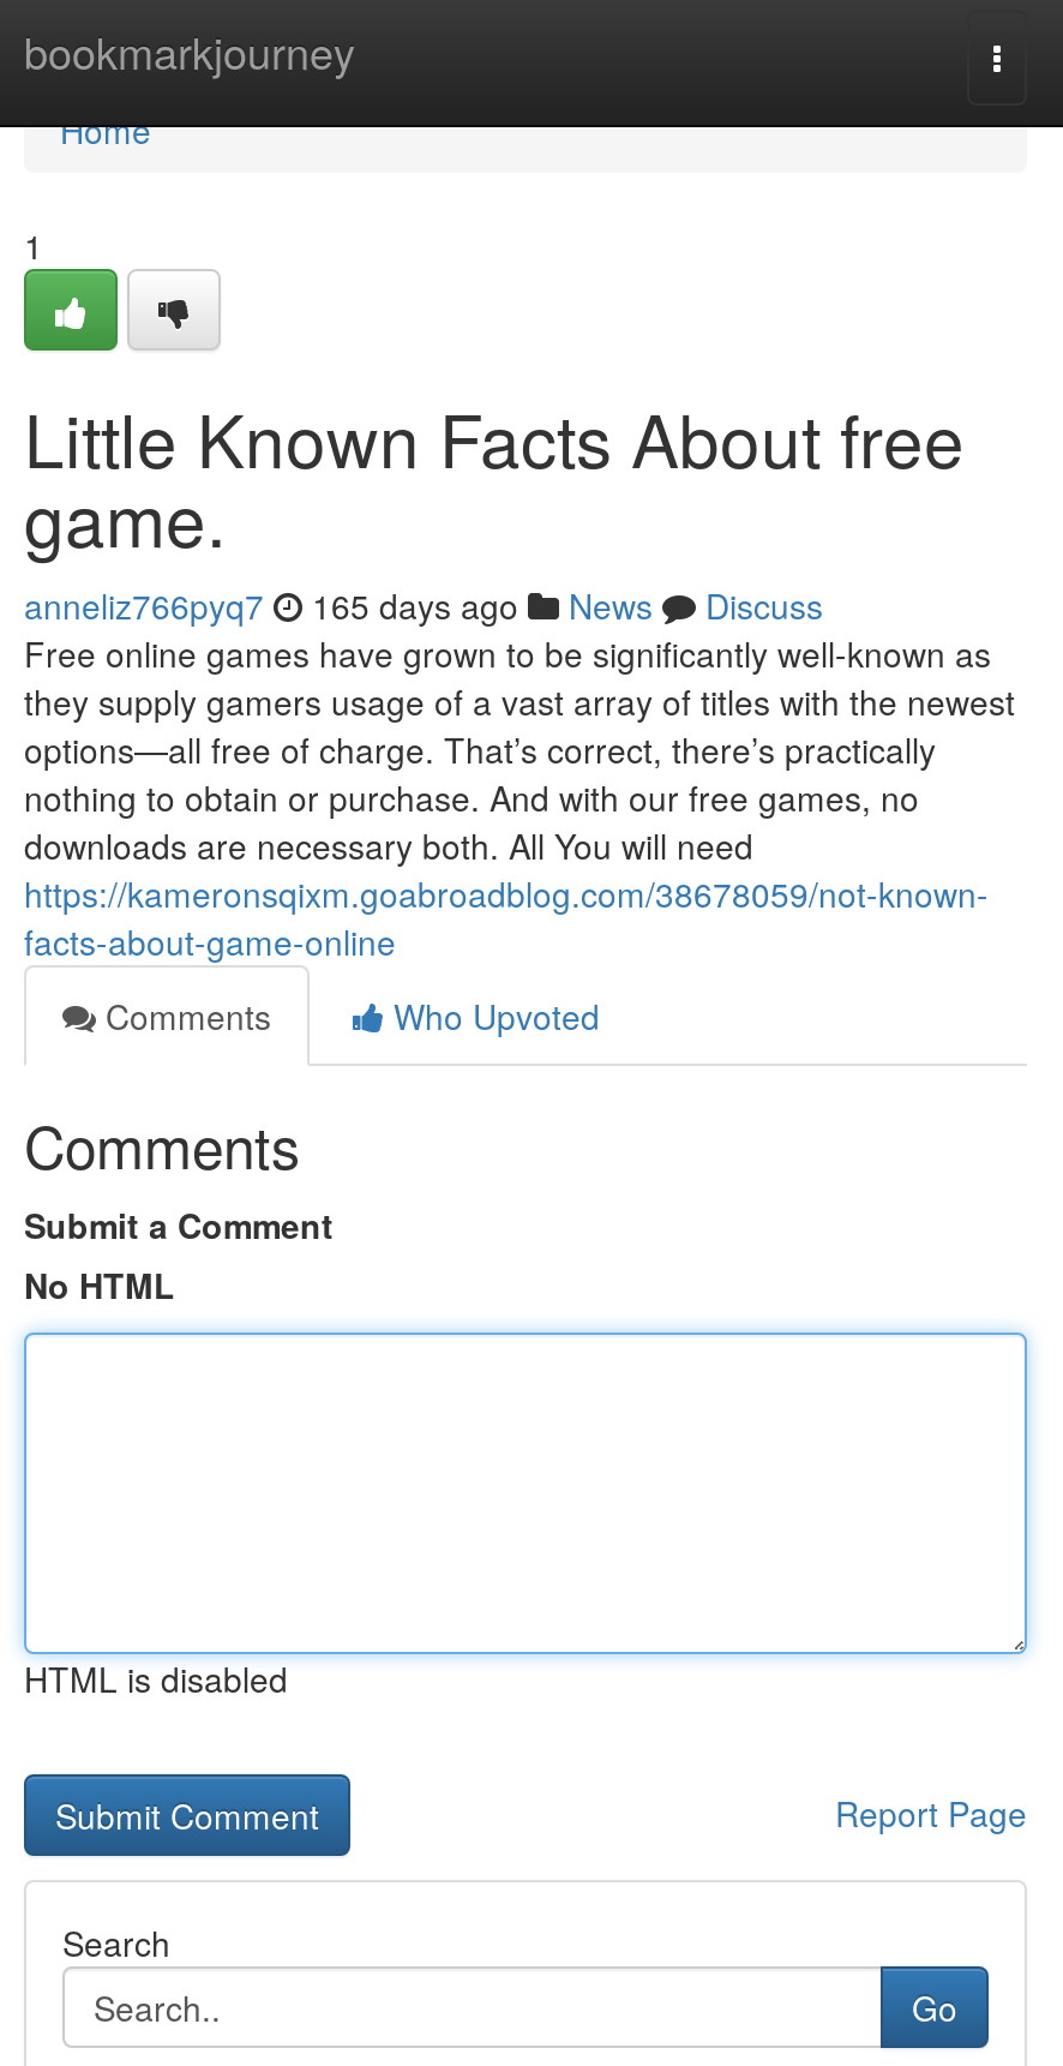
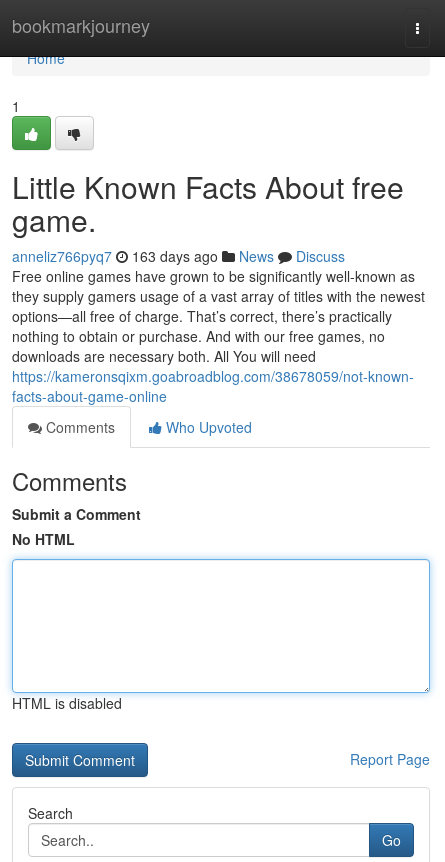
- anneliz766pyq7 165 days ago News Discuss
+ anneliz766pyq7 163 days ago News Discuss
